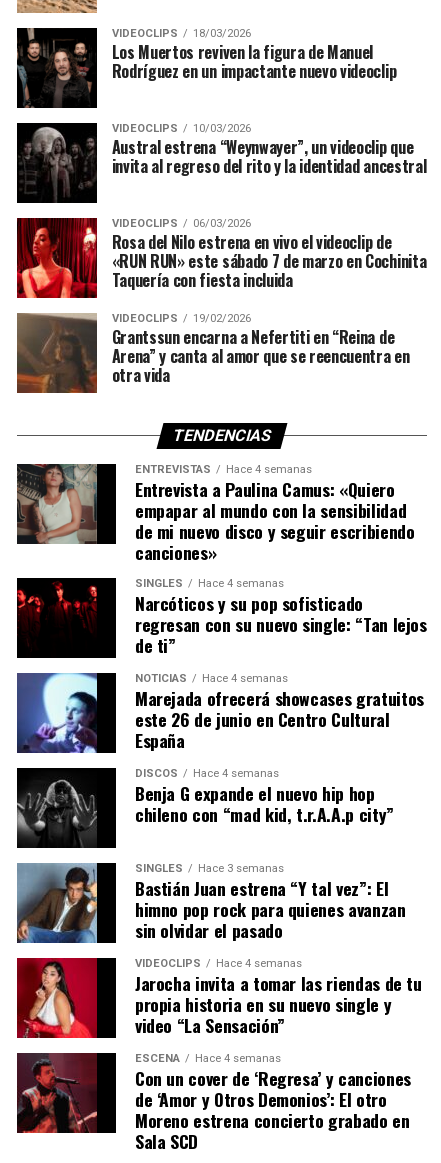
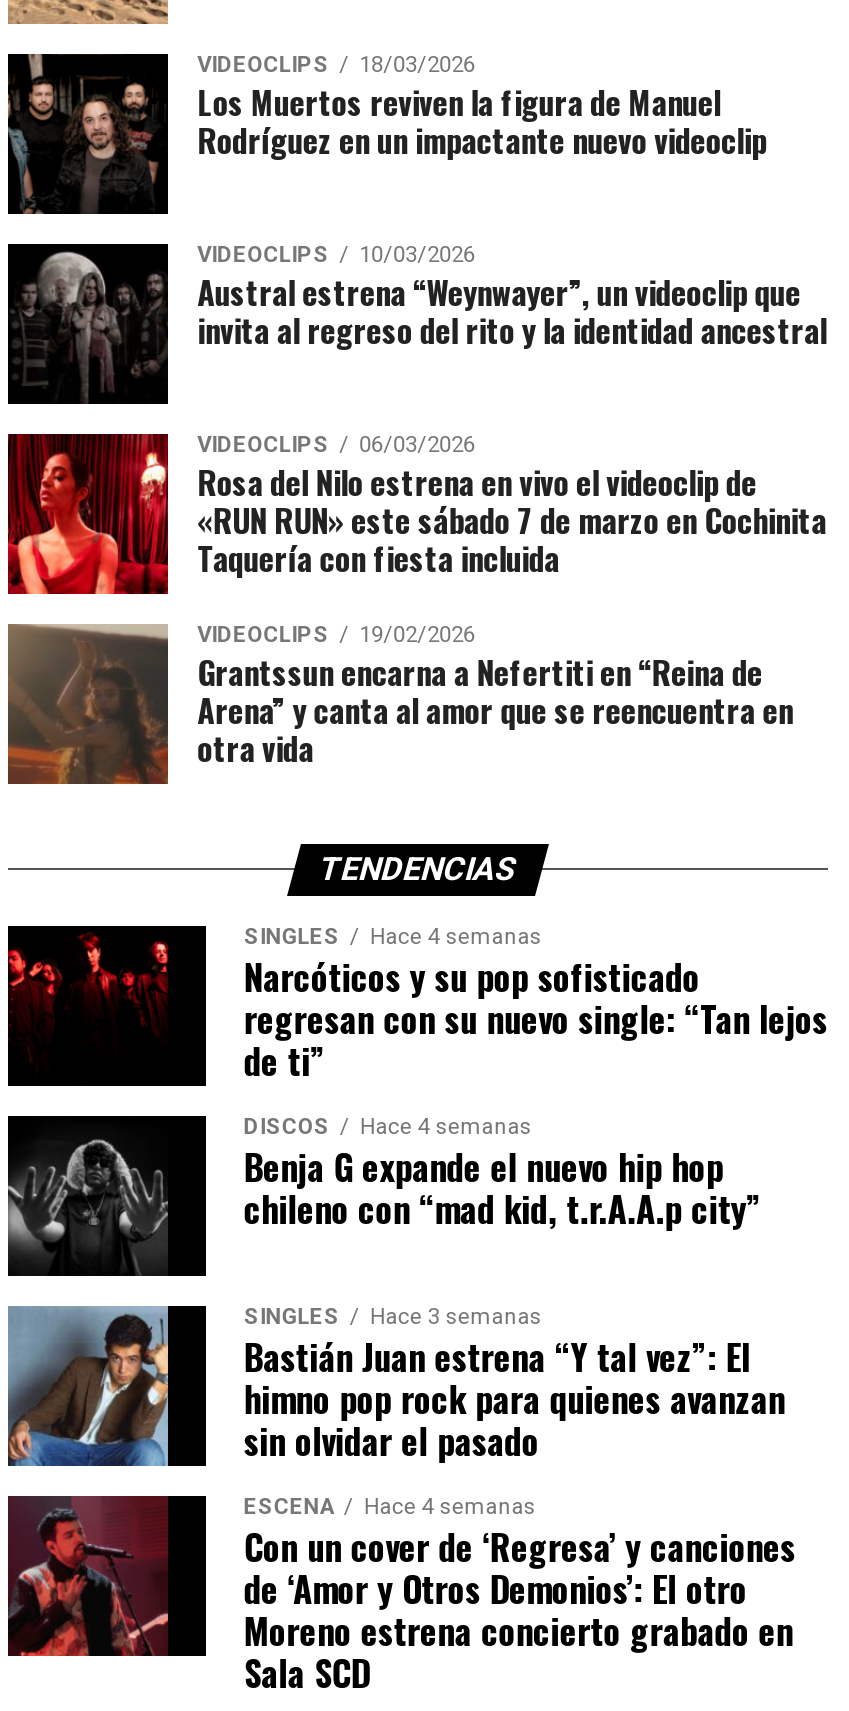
- [image]
- ENTREVISTAS
- Hace 4 semanas
- Entrevista a Paulina Camus: «Quiero
- empapar al mundo con la sensibilidad
- de mi nuevo disco y seguir escribiendo
- canciones»

- [image]
- NOTICIAS
- Hace 4 semanas
- Marejada ofrecerá showcases gratuitos
- este 26 de junio en Centro Cultural
- España

- [image]
- VIDEOCLIPS
- Hace 4 semanas
- Jarocha invita a tomar las riendas de tu
- propia historia en su nuevo single y
- video “La Sensación”
